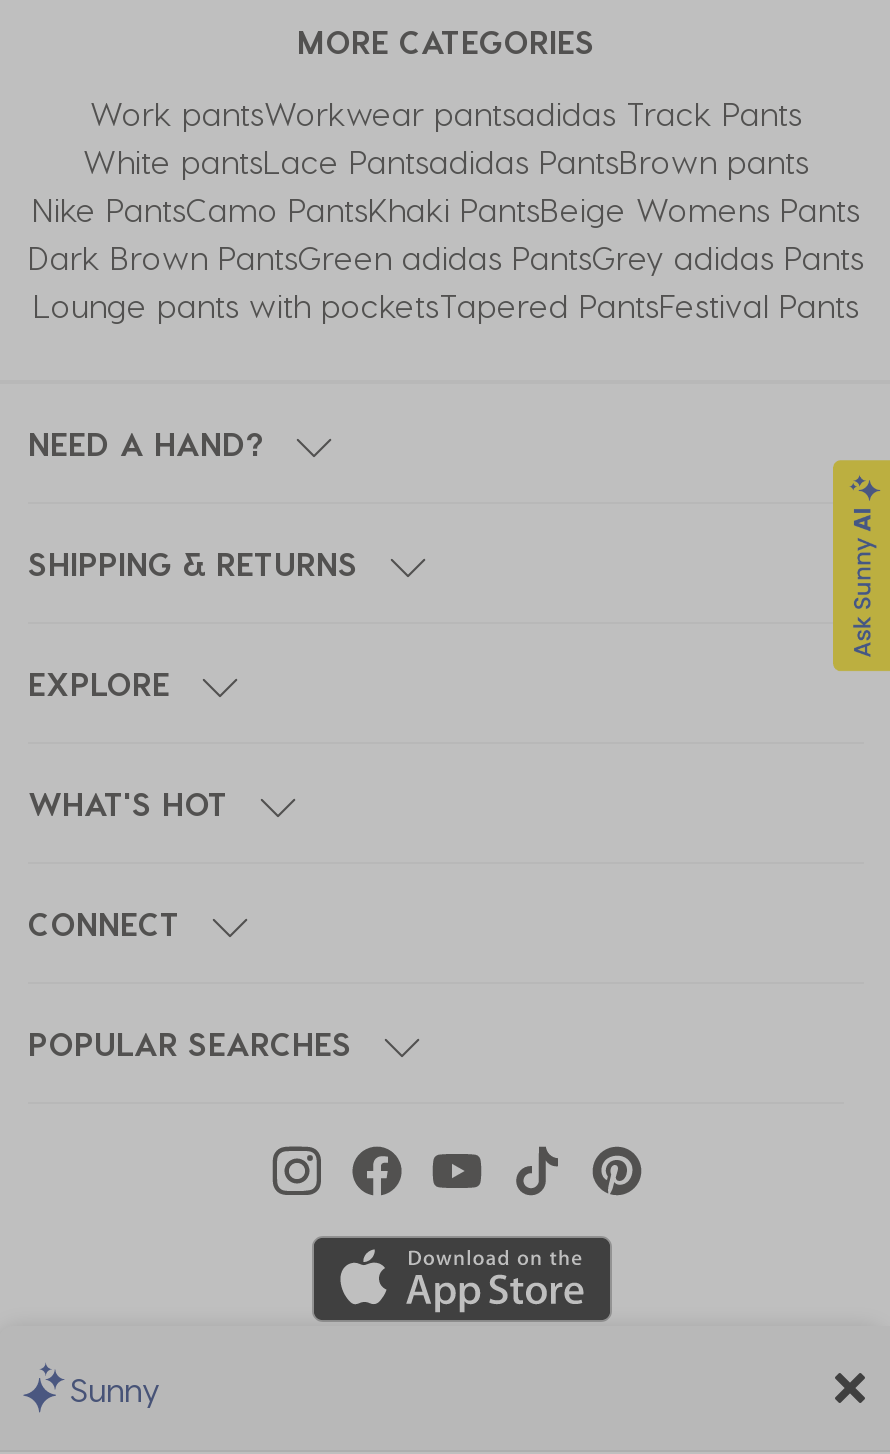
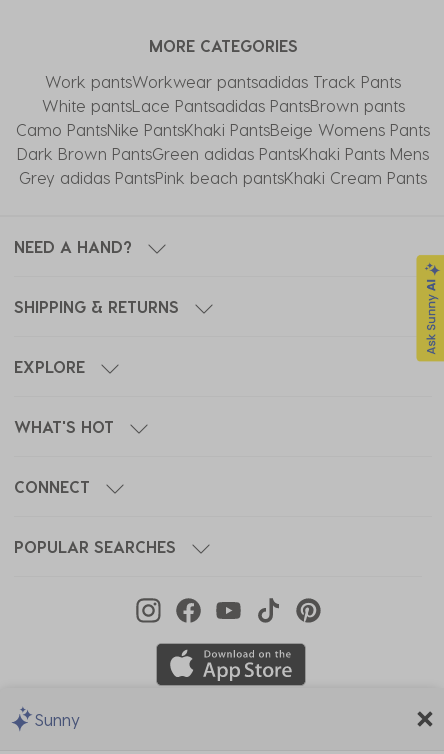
- Nike PantsCamo PantsKhaki PantsBeige Womens Pants
- Dark Brown PantsGreen adidas PantsGrey adidas Pants
- Lounge pants with pocketsTapered PantsFestival Pants
+ Camo PantsNike PantsKhaki PantsBeige Womens Pants
+ Dark Brown PantsGreen adidas PantsKhaki Pants Mens
+ Grey adidas PantsPink beach pantsKhaki Cream Pants
